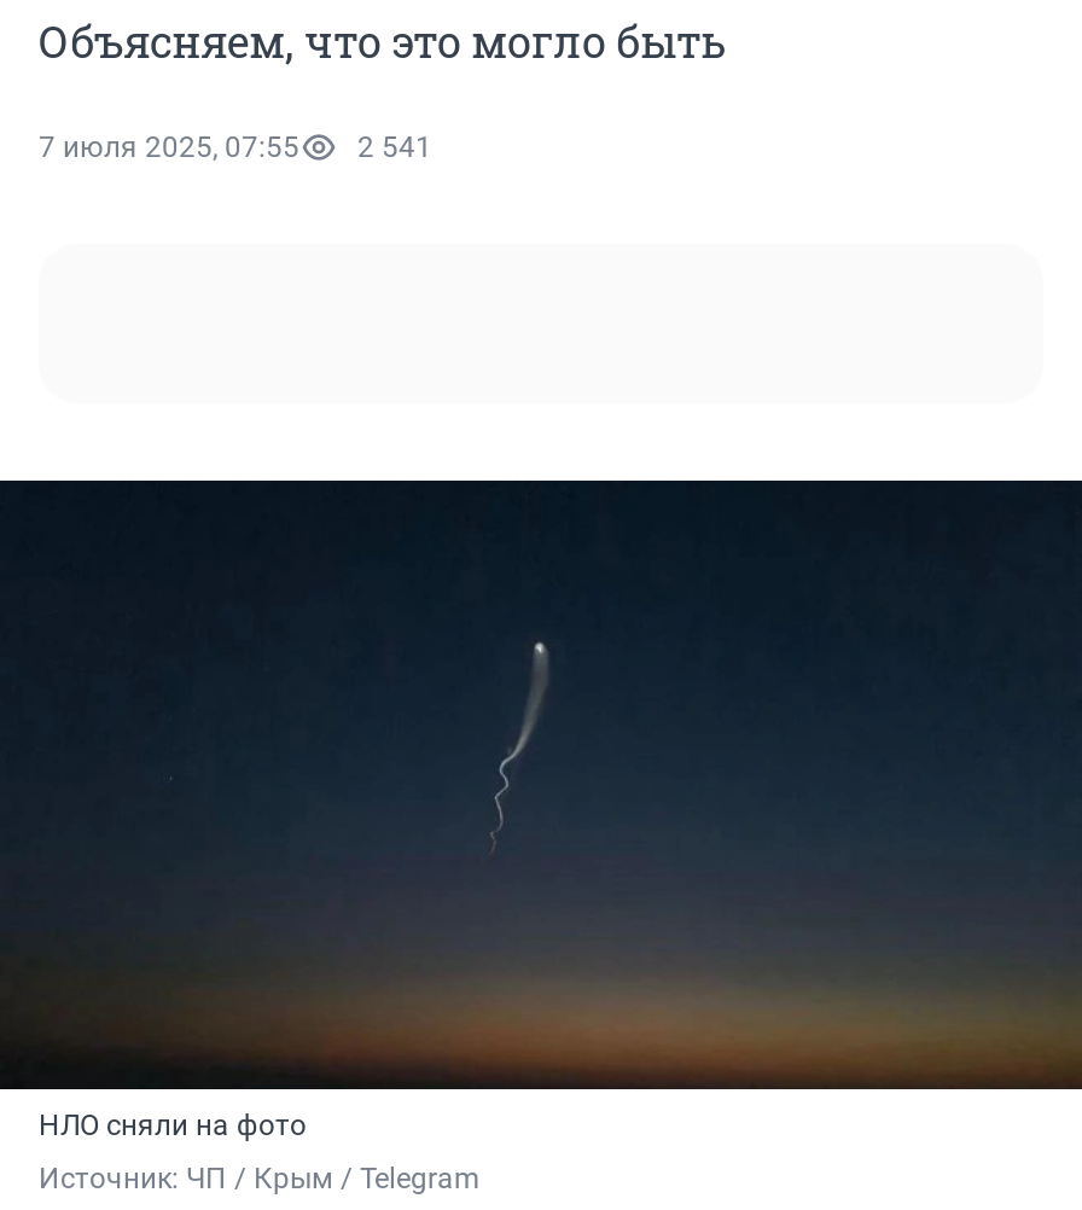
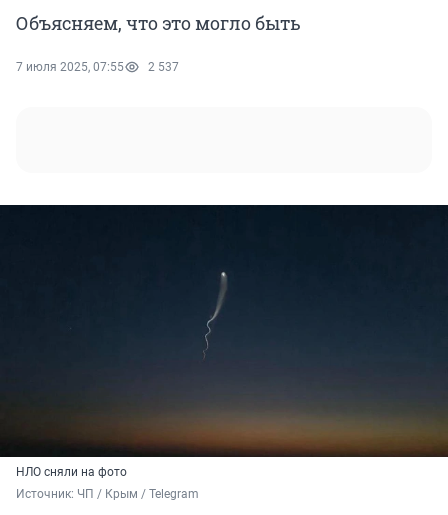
- 7 июля 2025, 07:55 2 541
+ 7 июля 2025, 07:55 2 537
